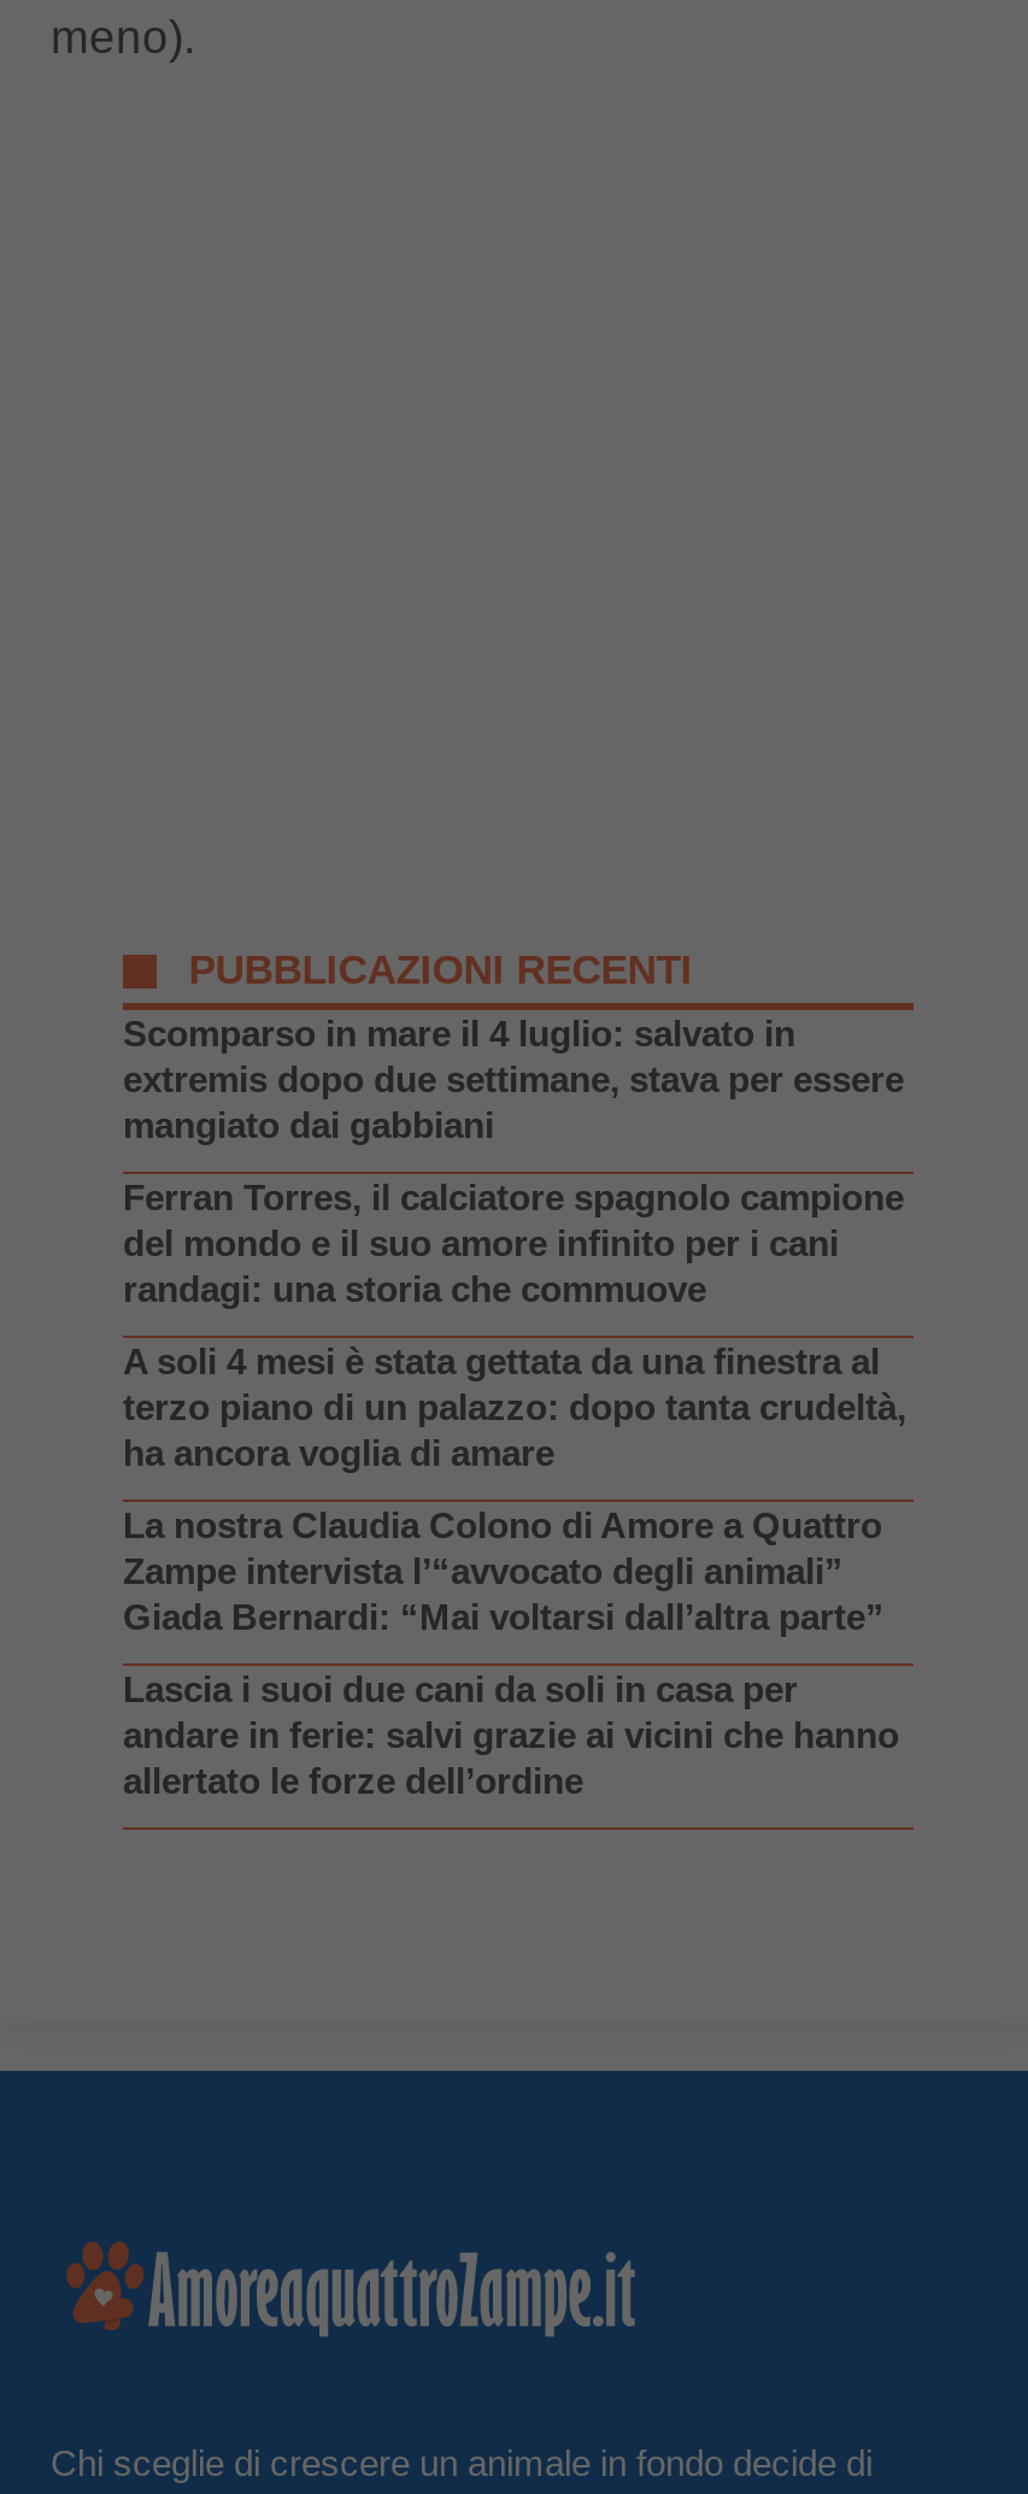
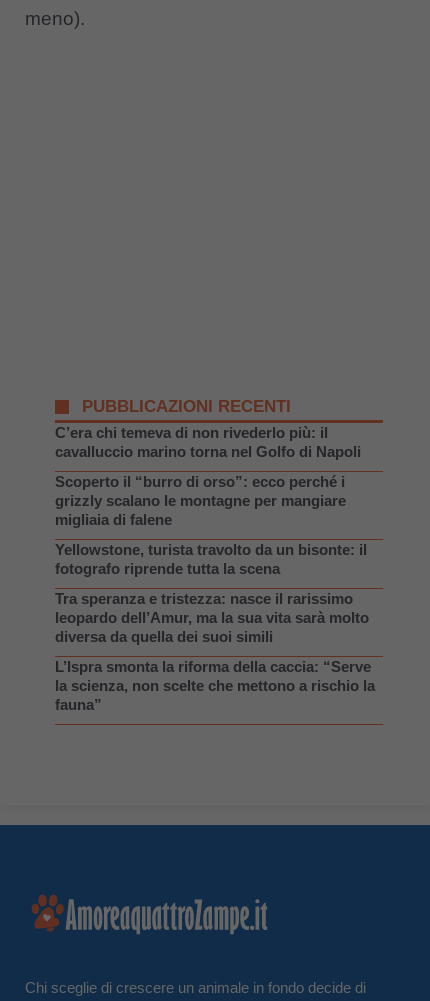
- Scomparso in mare il 4 luglio: salvato in
- extremis dopo due settimane, stava per essere
- mangiato dai gabbiani
+ C’era chi temeva di non rivederlo più: il
+ cavalluccio marino torna nel Golfo di Napoli

- Ferran Torres, il calciatore spagnolo campione
- del mondo e il suo amore infinito per i cani
- randagi: una storia che commuove
+ Scoperto il “burro di orso”: ecco perché i
+ grizzly scalano le montagne per mangiare
+ migliaia di falene

- A soli 4 mesi è stata gettata da una finestra al
- terzo piano di un palazzo: dopo tanta crudeltà,
- ha ancora voglia di amare
+ Yellowstone, turista travolto da un bisonte: il
+ fotografo riprende tutta la scena

- La nostra Claudia Colono di Amore a Quattro
- Zampe intervista l’“avvocato degli animali”
- Giada Bernardi: “Mai voltarsi dall’altra parte”
+ Tra speranza e tristezza: nasce il rarissimo
+ leopardo dell’Amur, ma la sua vita sarà molto
+ diversa da quella dei suoi simili

- Lascia i suoi due cani da soli in casa per
- andare in ferie: salvi grazie ai vicini che hanno
- allertato le forze dell’ordine
+ L’Ispra smonta la riforma della caccia: “Serve
+ la scienza, non scelte che mettono a rischio la
+ fauna”
